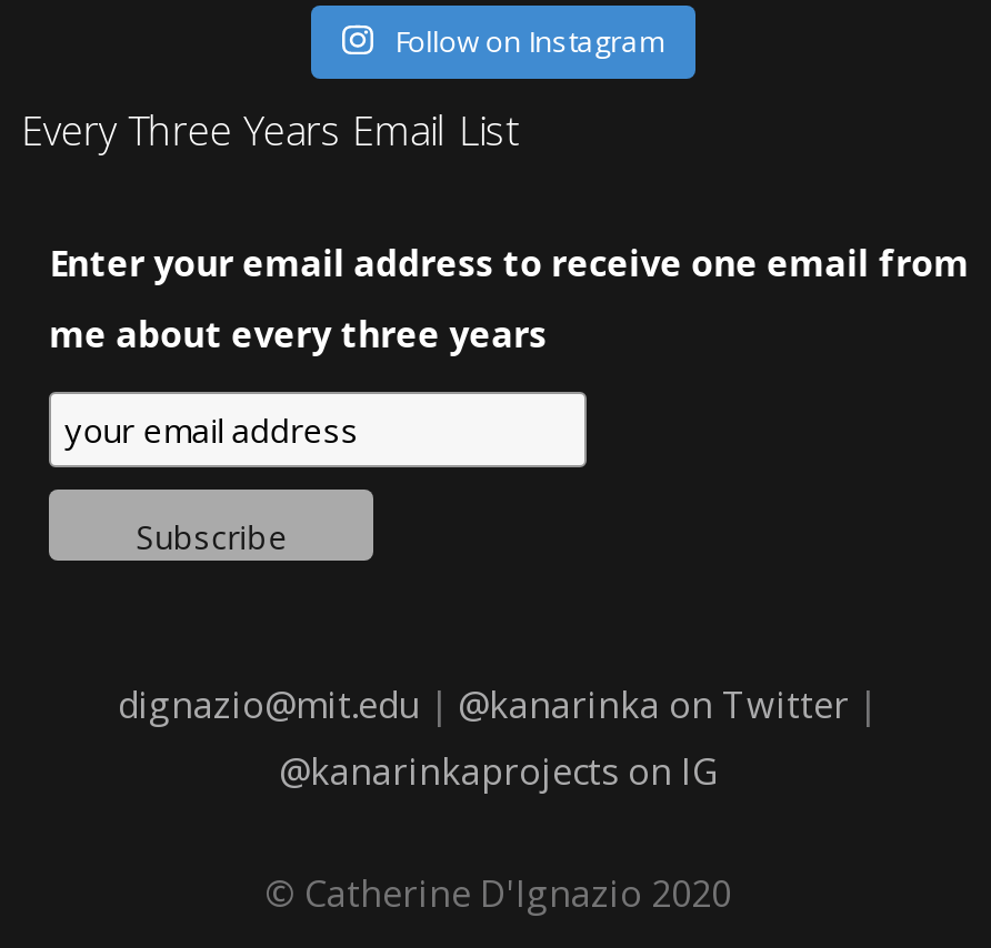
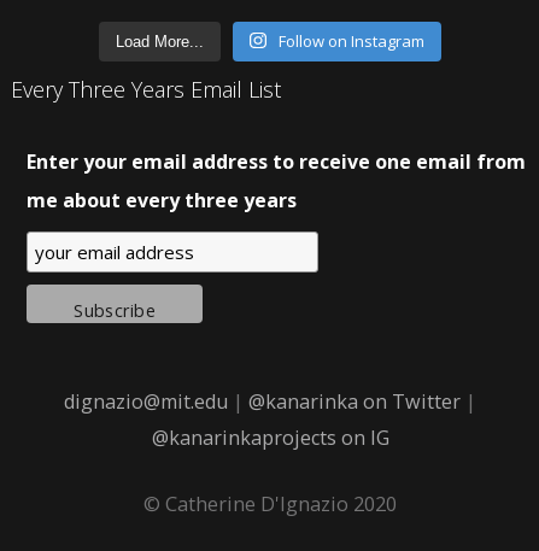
+ Load More...
